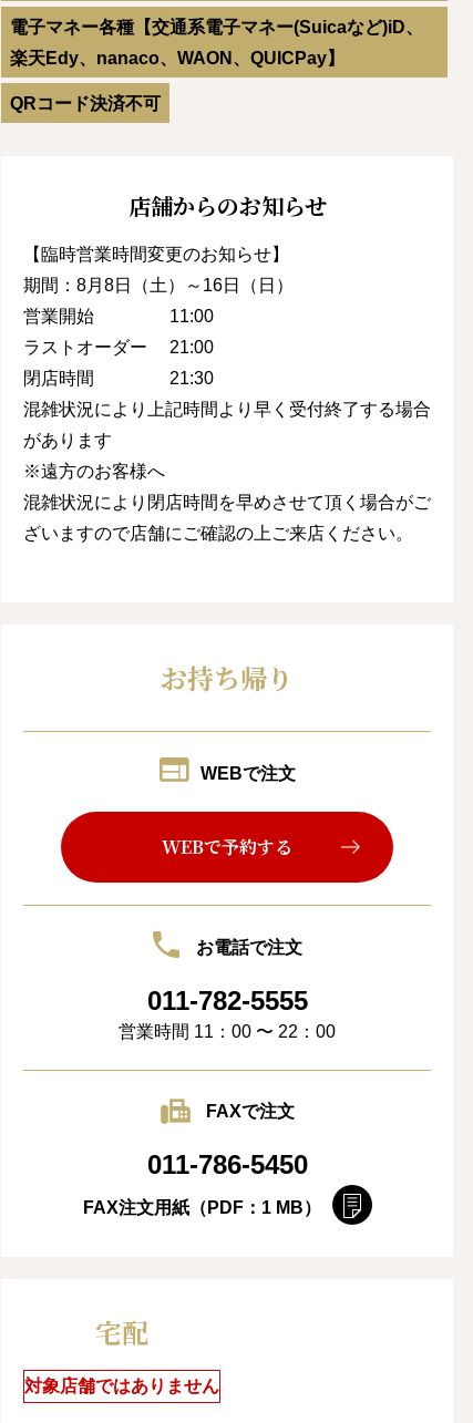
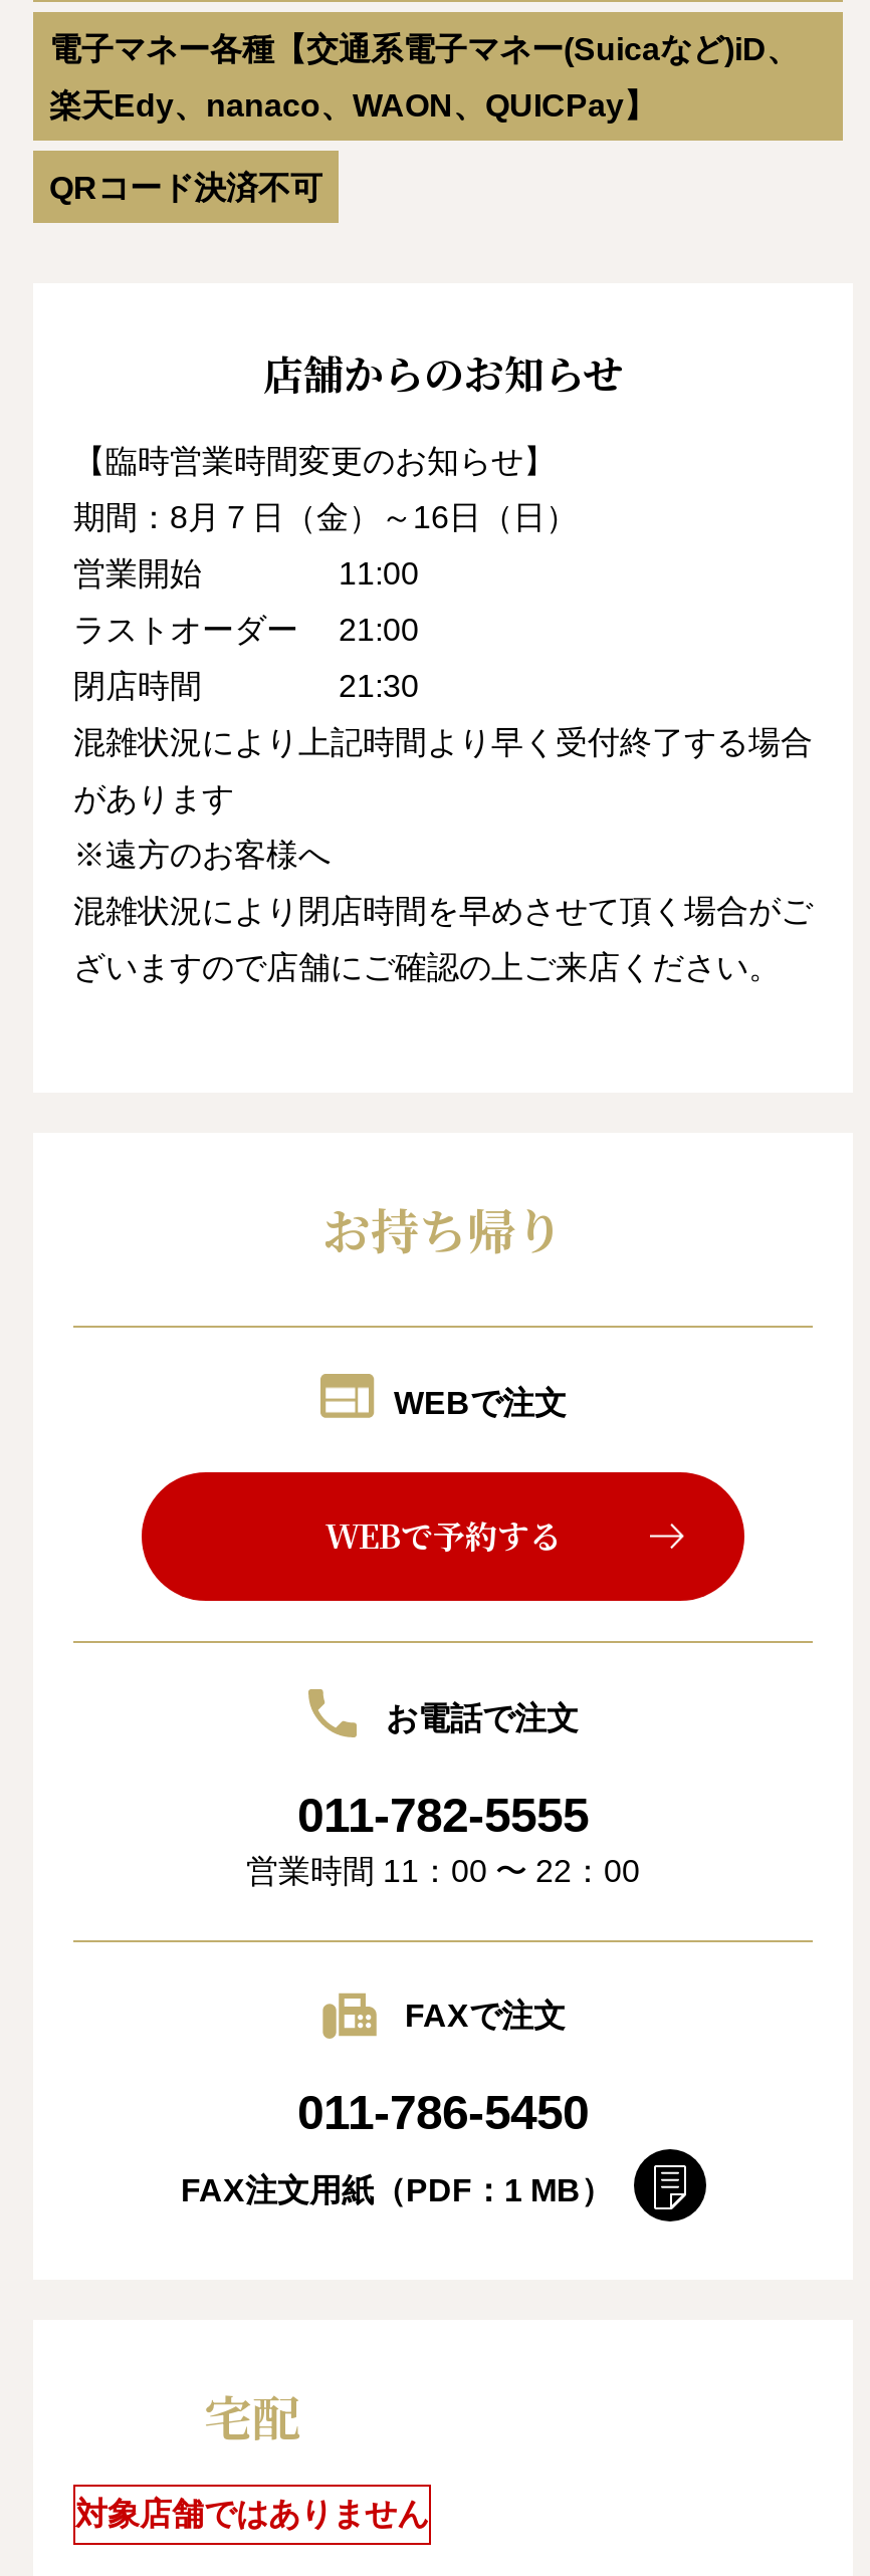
- 期間：8月8日（土）～16日（日）
+ 期間：8月７日（金）～16日（日）
